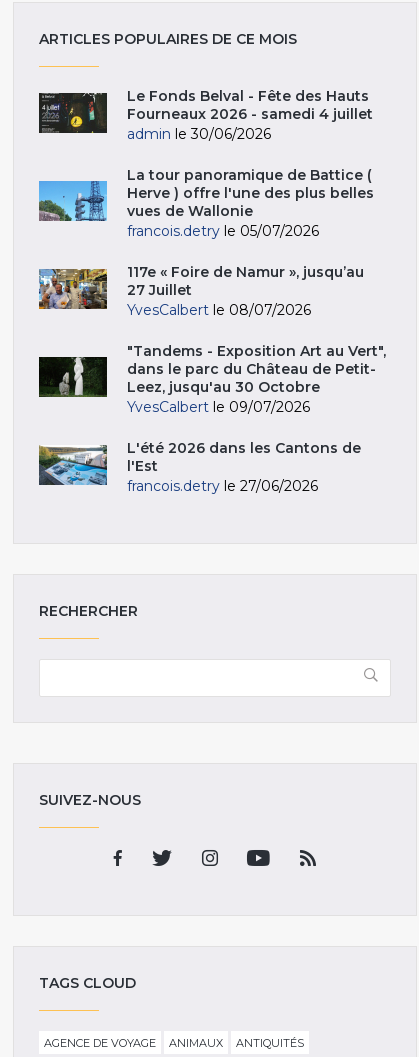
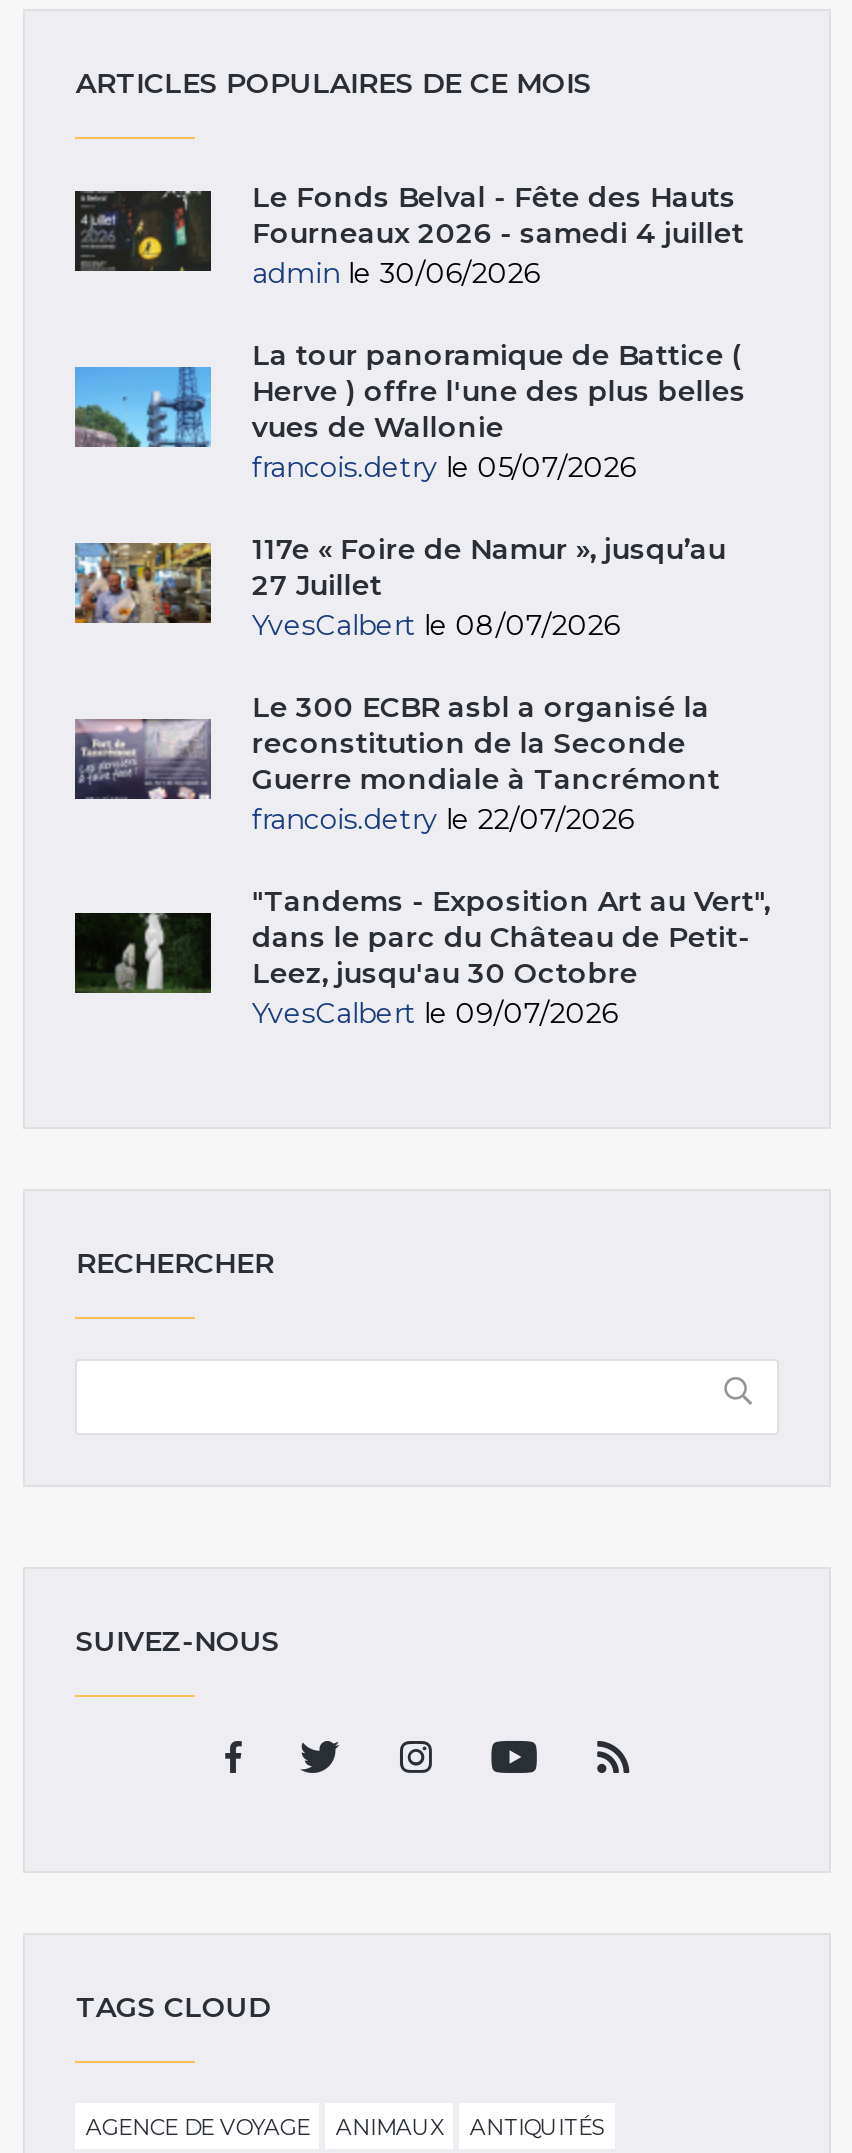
+ [image]
+ Le 300 ECBR asbl a organisé la
+ reconstitution de la Seconde
+ Guerre mondiale à Tancrémont
+ francois.detry le 22/07/2026

moved down: [image] | "Tandems - Exposition Art au Vert", | dans le parc du Château de Petit- | Leez, jusqu'au 30 Octobre | YvesCalbert le 09/07/2026

- [image]
- L'été 2026 dans les Cantons de
- l'Est
- francois.detry le 27/06/2026
